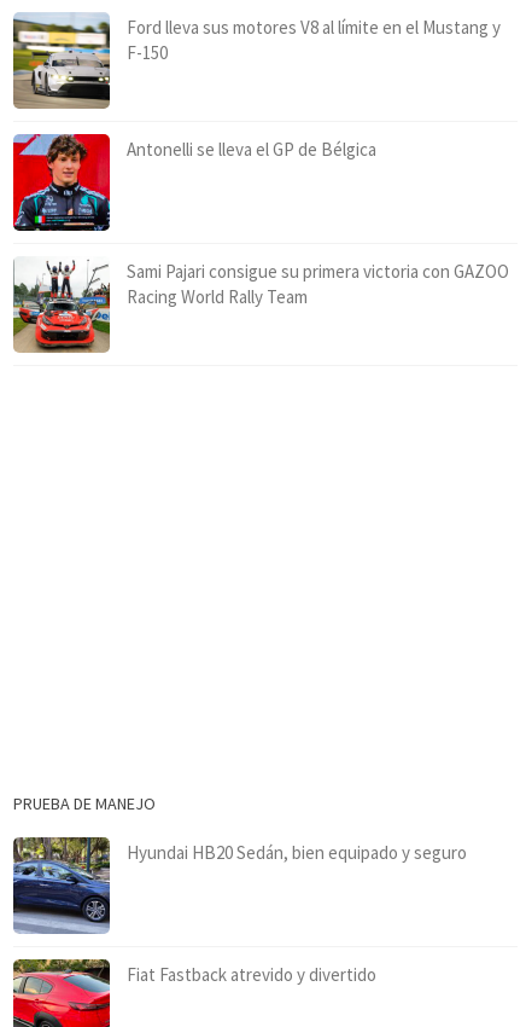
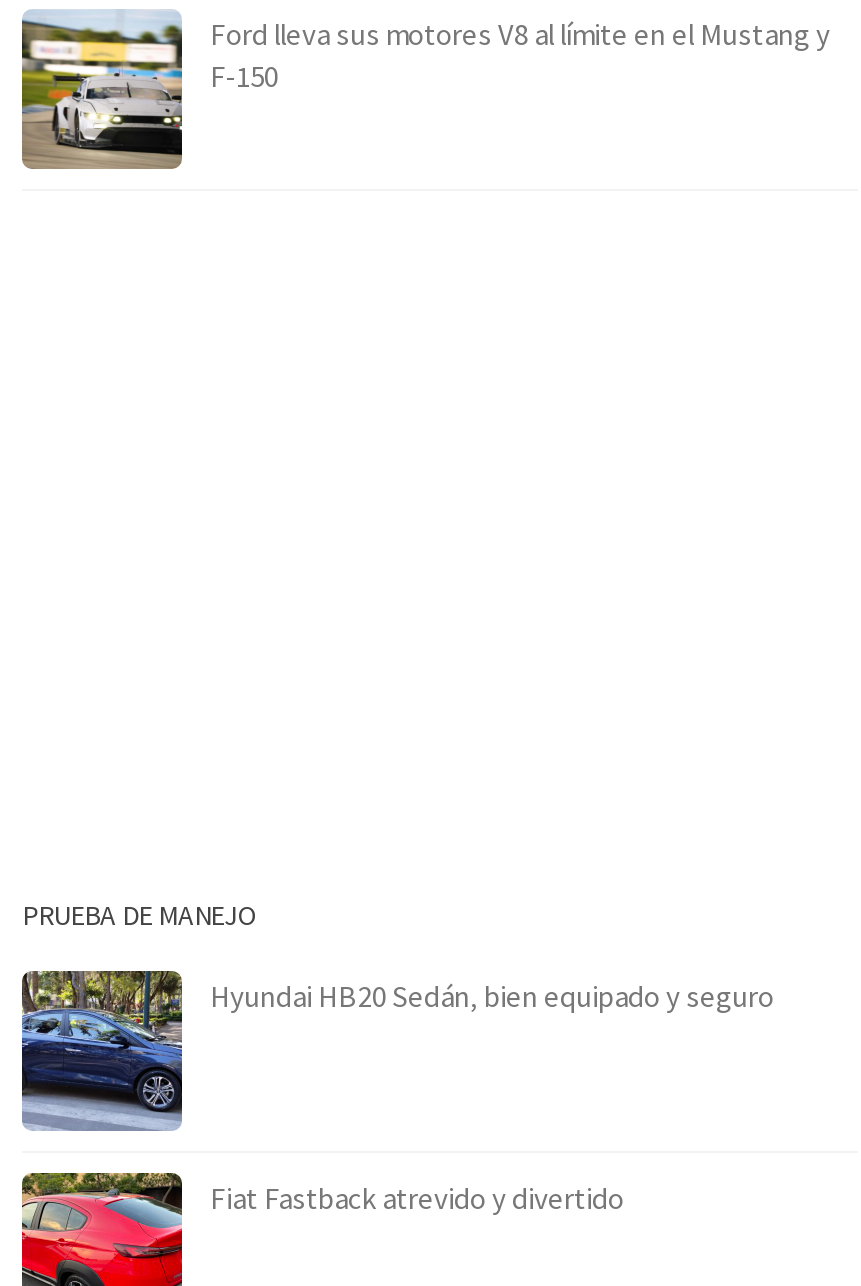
- [image]
- Antonelli se lleva el GP de Bélgica

- [image]
- Sami Pajari consigue su primera victoria con GAZOO
- Racing World Rally Team
